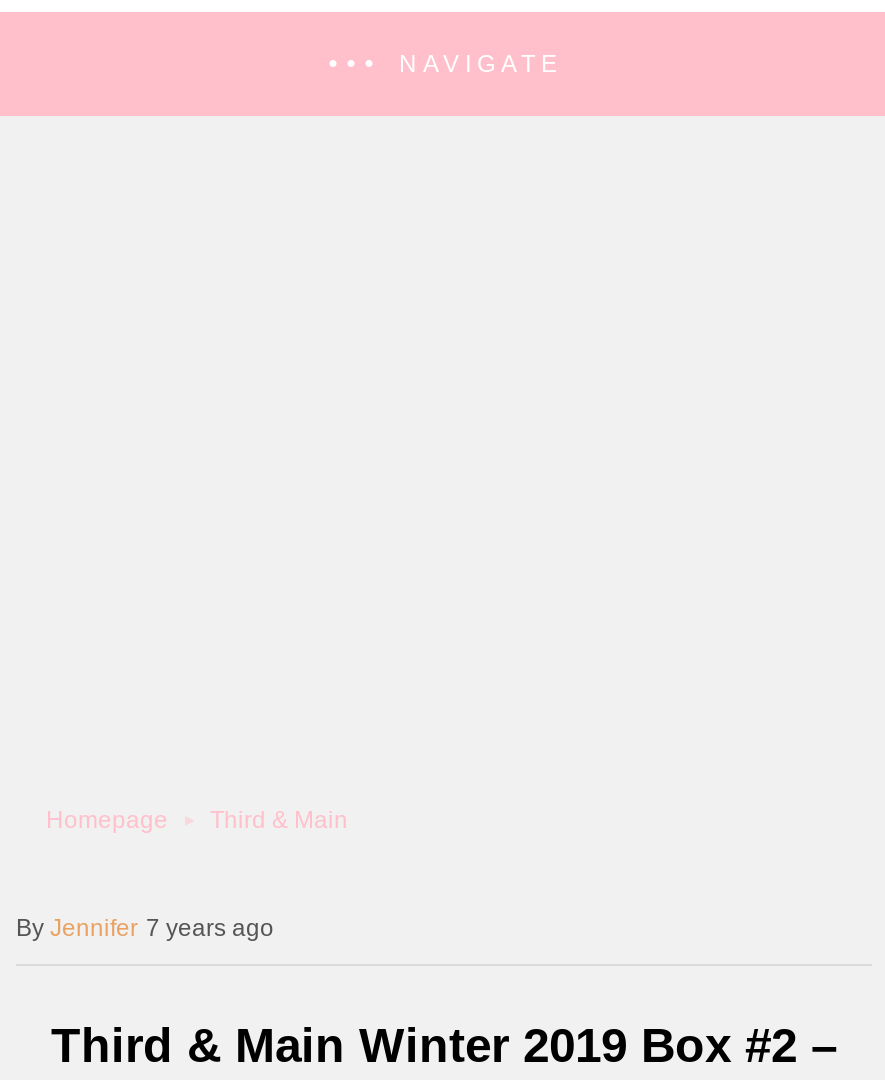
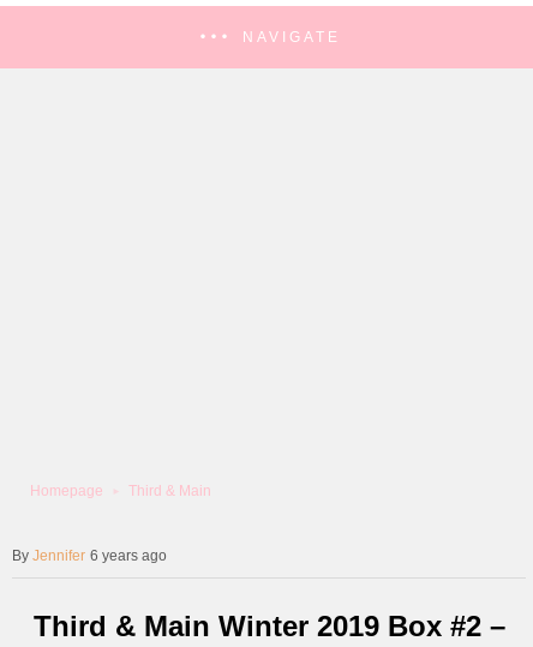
- Jennifer 7 years ago
+ Jennifer 6 years ago
